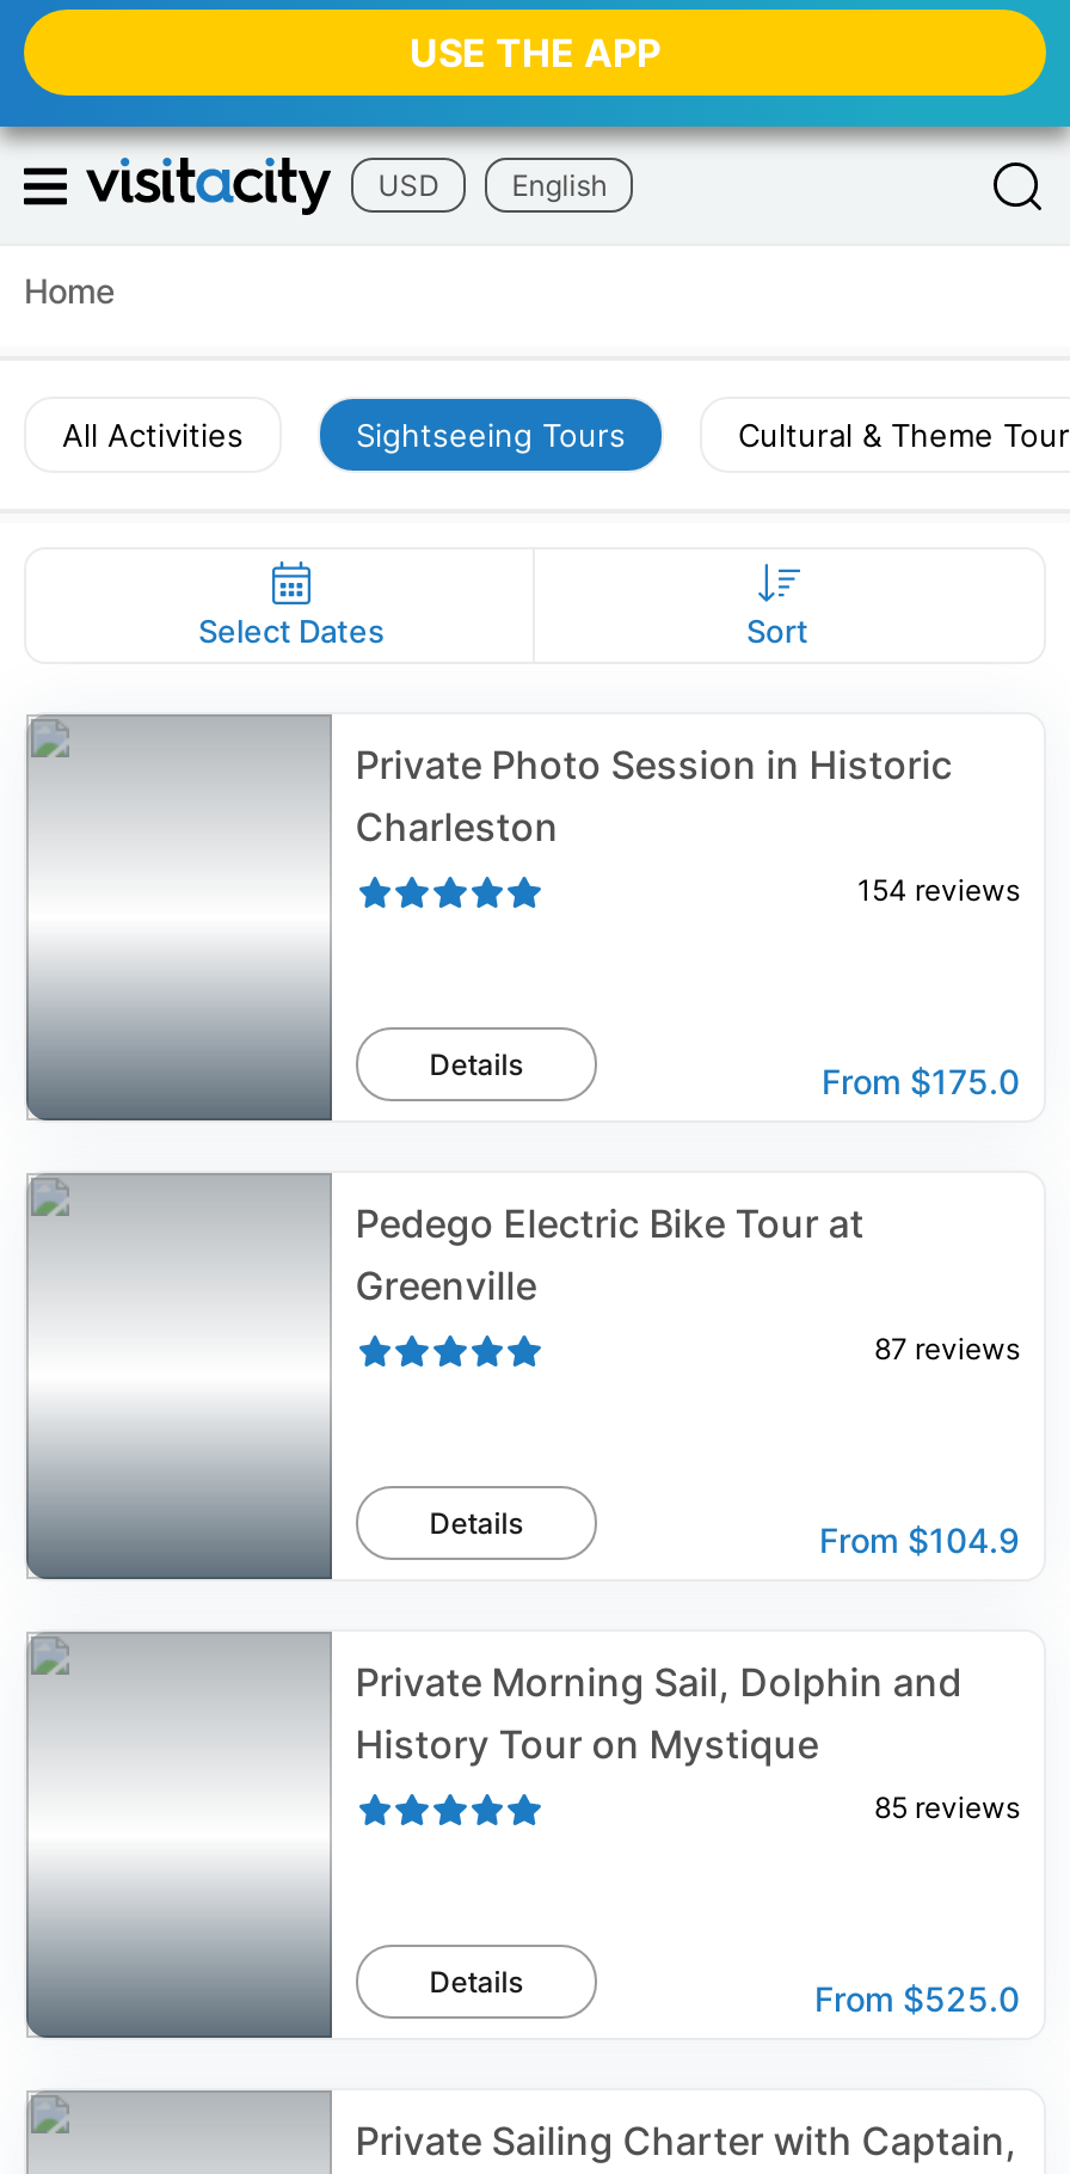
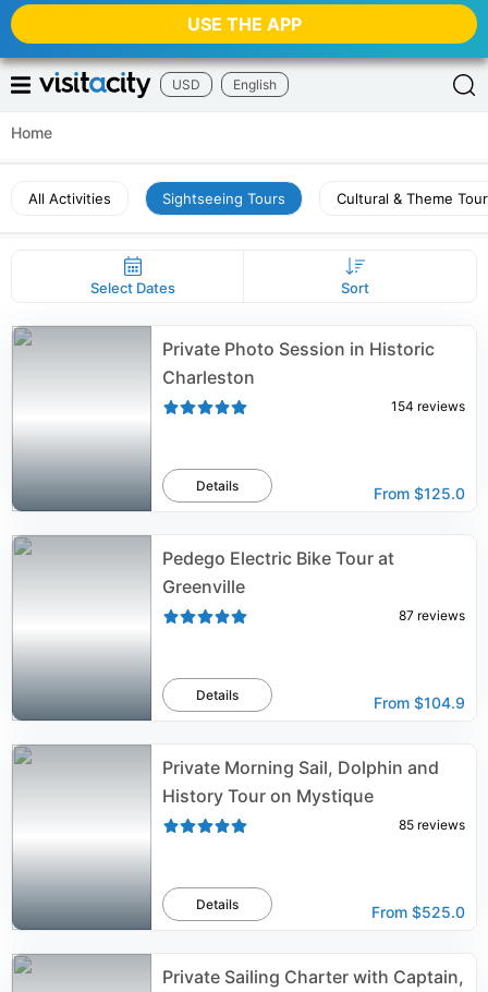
- From $175.0
+ From $125.0
